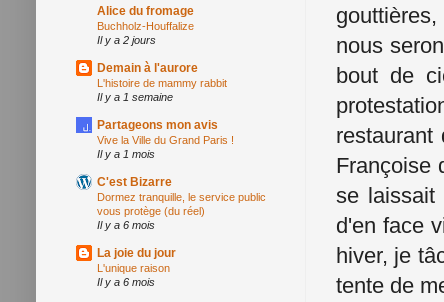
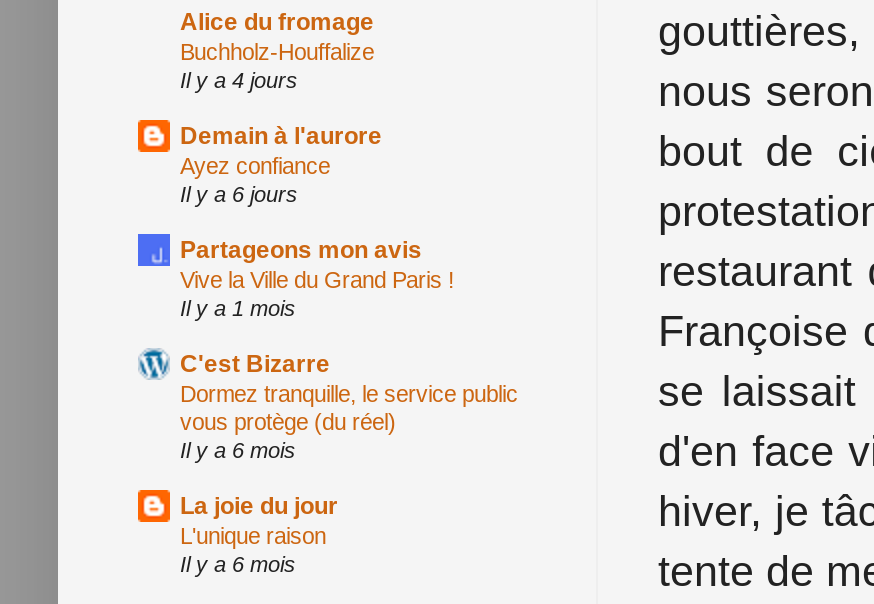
- Il y a 2 jours
+ Il y a 4 jours

- L'histoire de mammy rabbit
- Il y a 1 semaine
+ Ayez confiance
+ Il y a 6 jours
